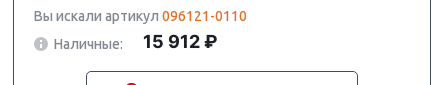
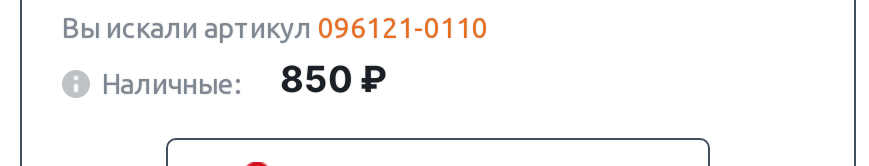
- Наличные: 15 912 ₽
+ Наличные: 850 ₽
